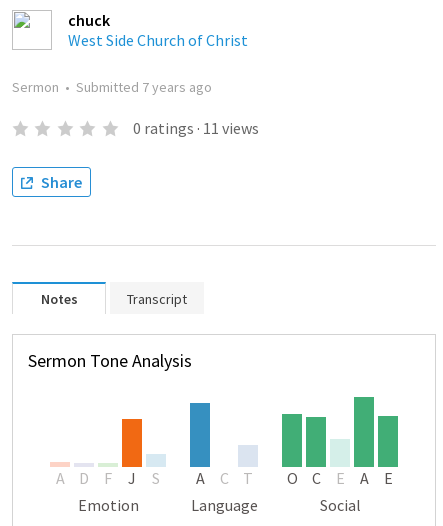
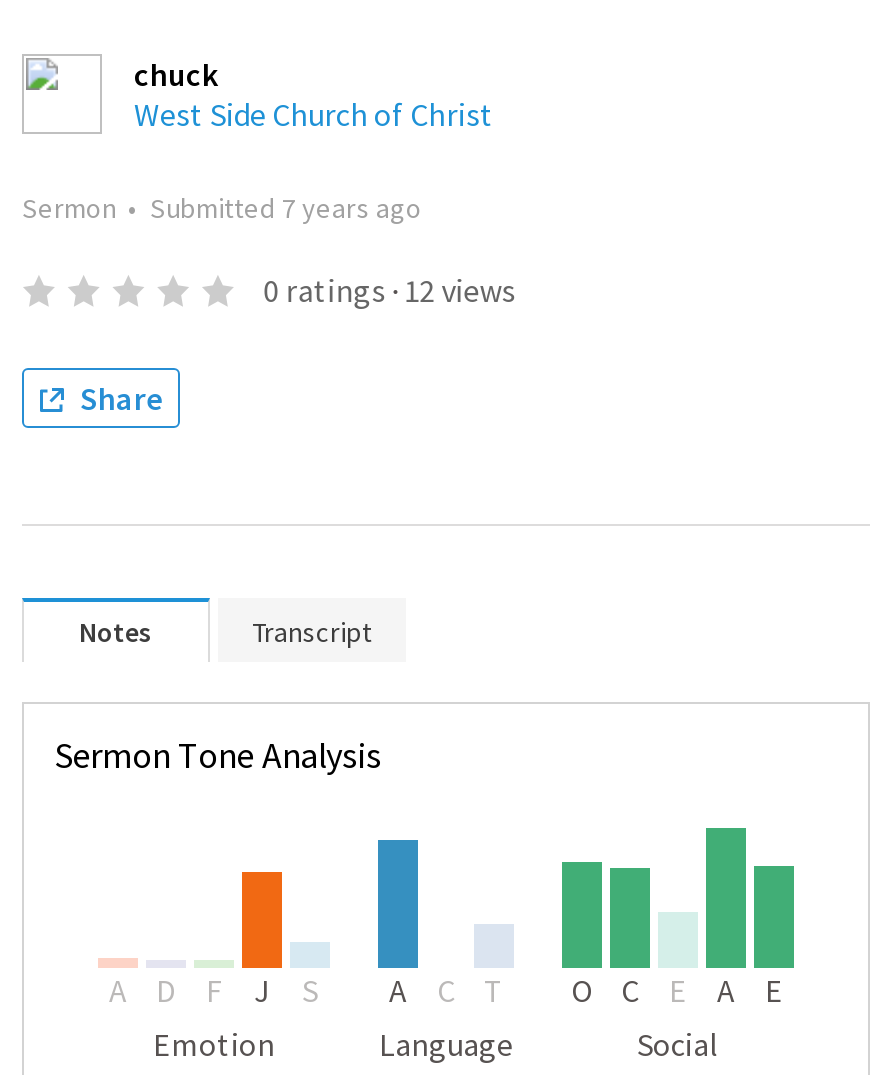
- 0 ratings · 11 views
+ 0 ratings · 12 views
